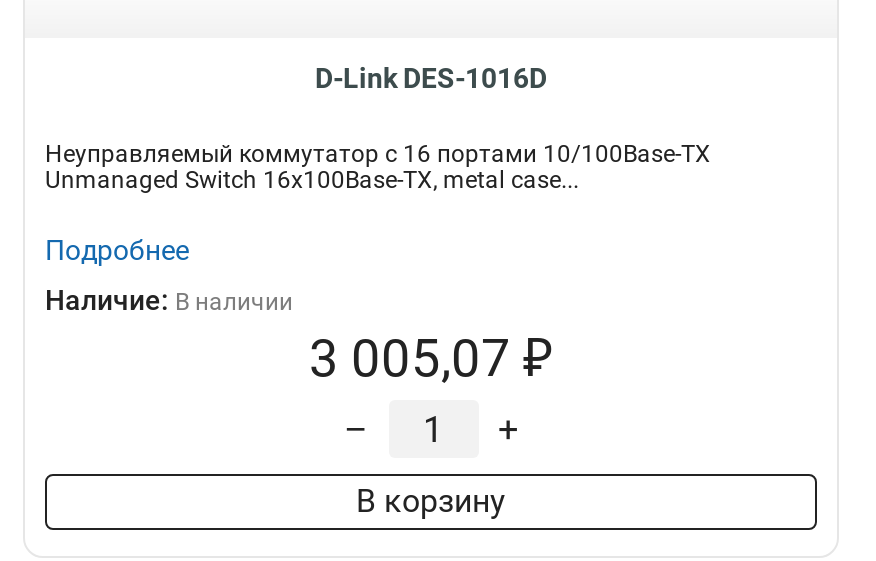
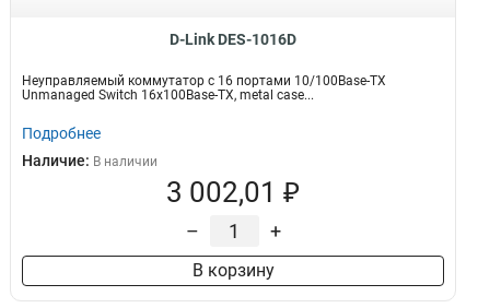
- 3 005,07 ₽
+ 3 002,01 ₽
